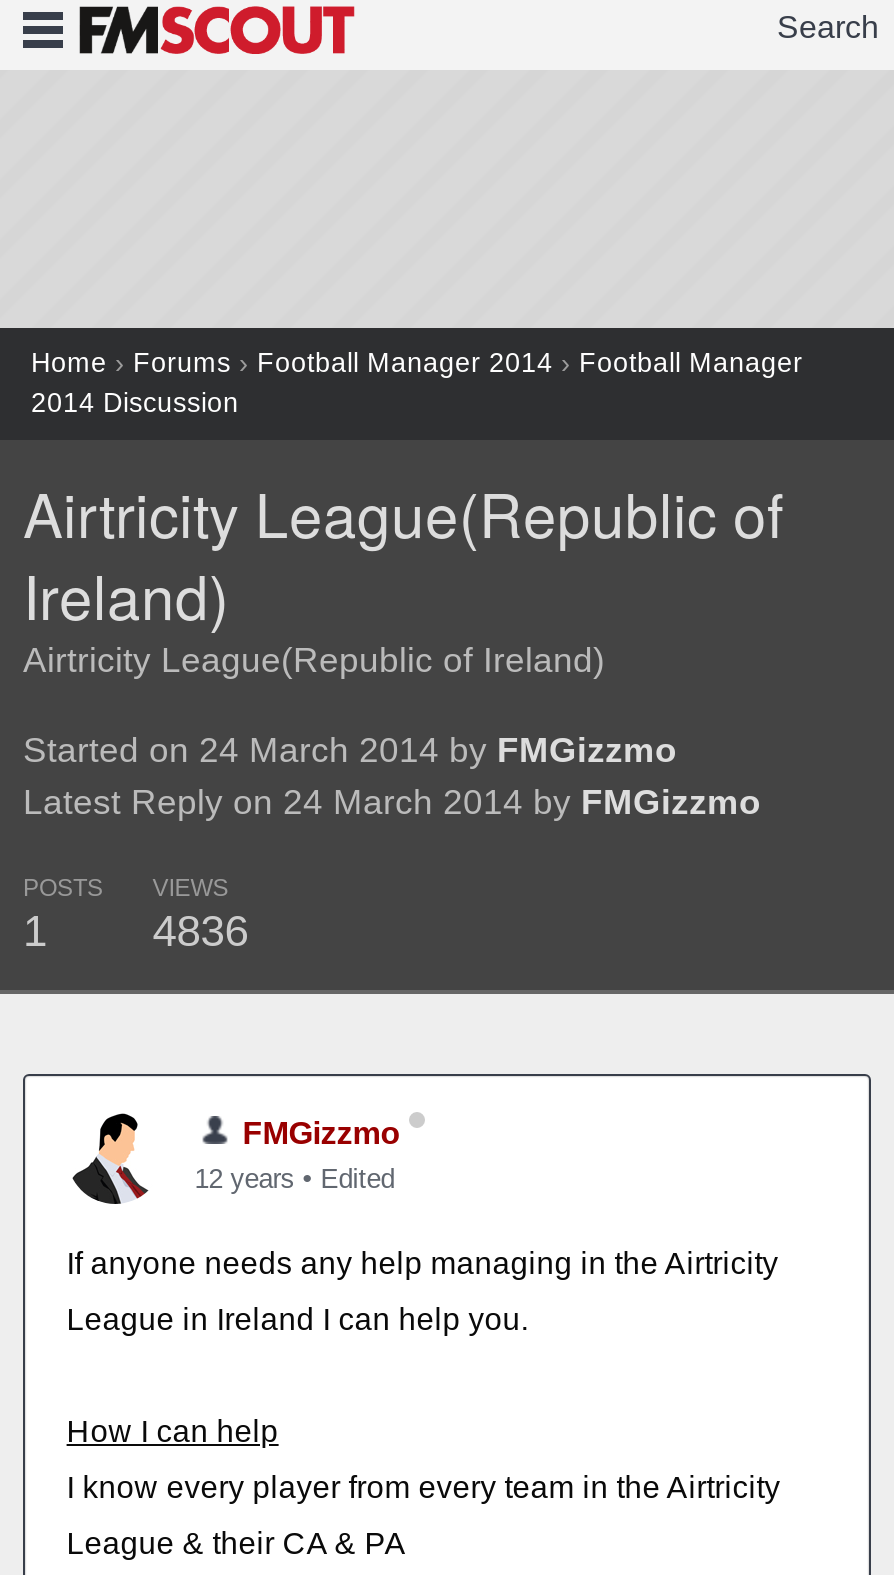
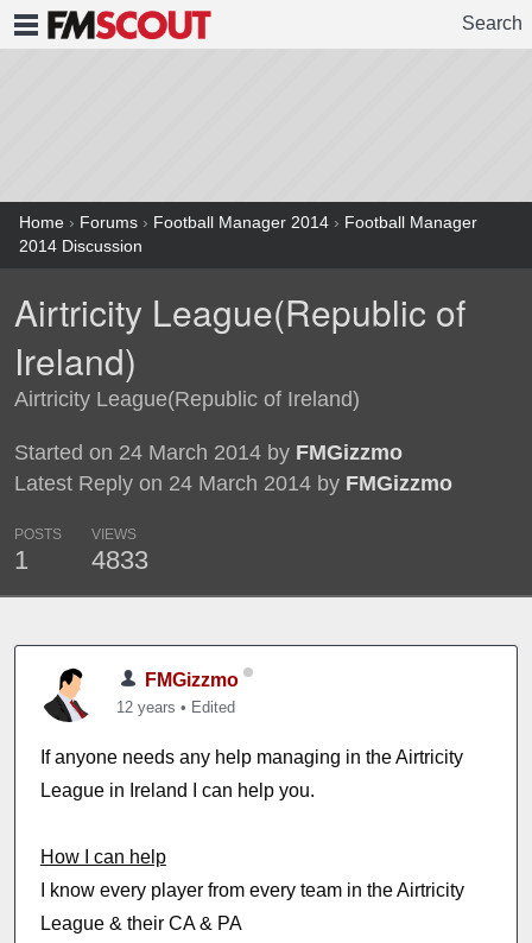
- 4836
+ 4833
